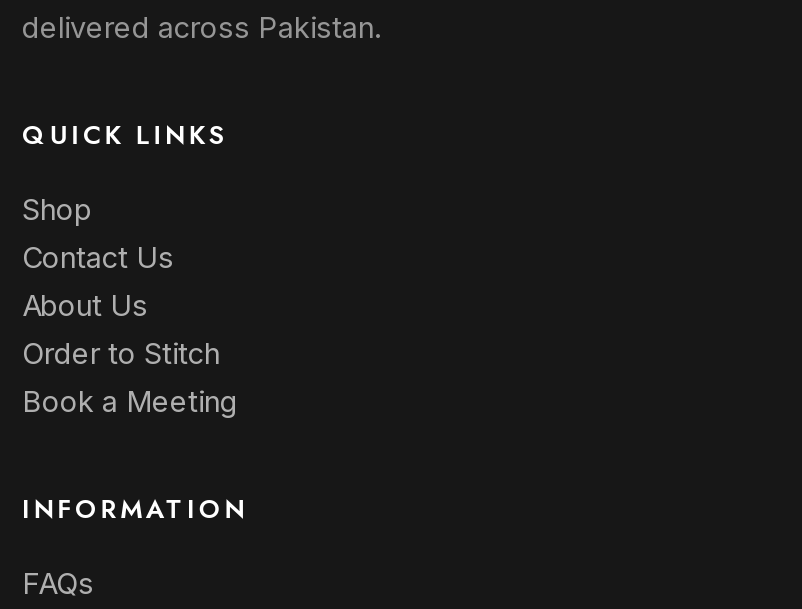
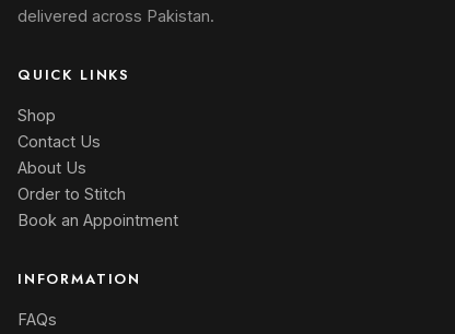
- Book a Meeting
+ Book an Appointment
